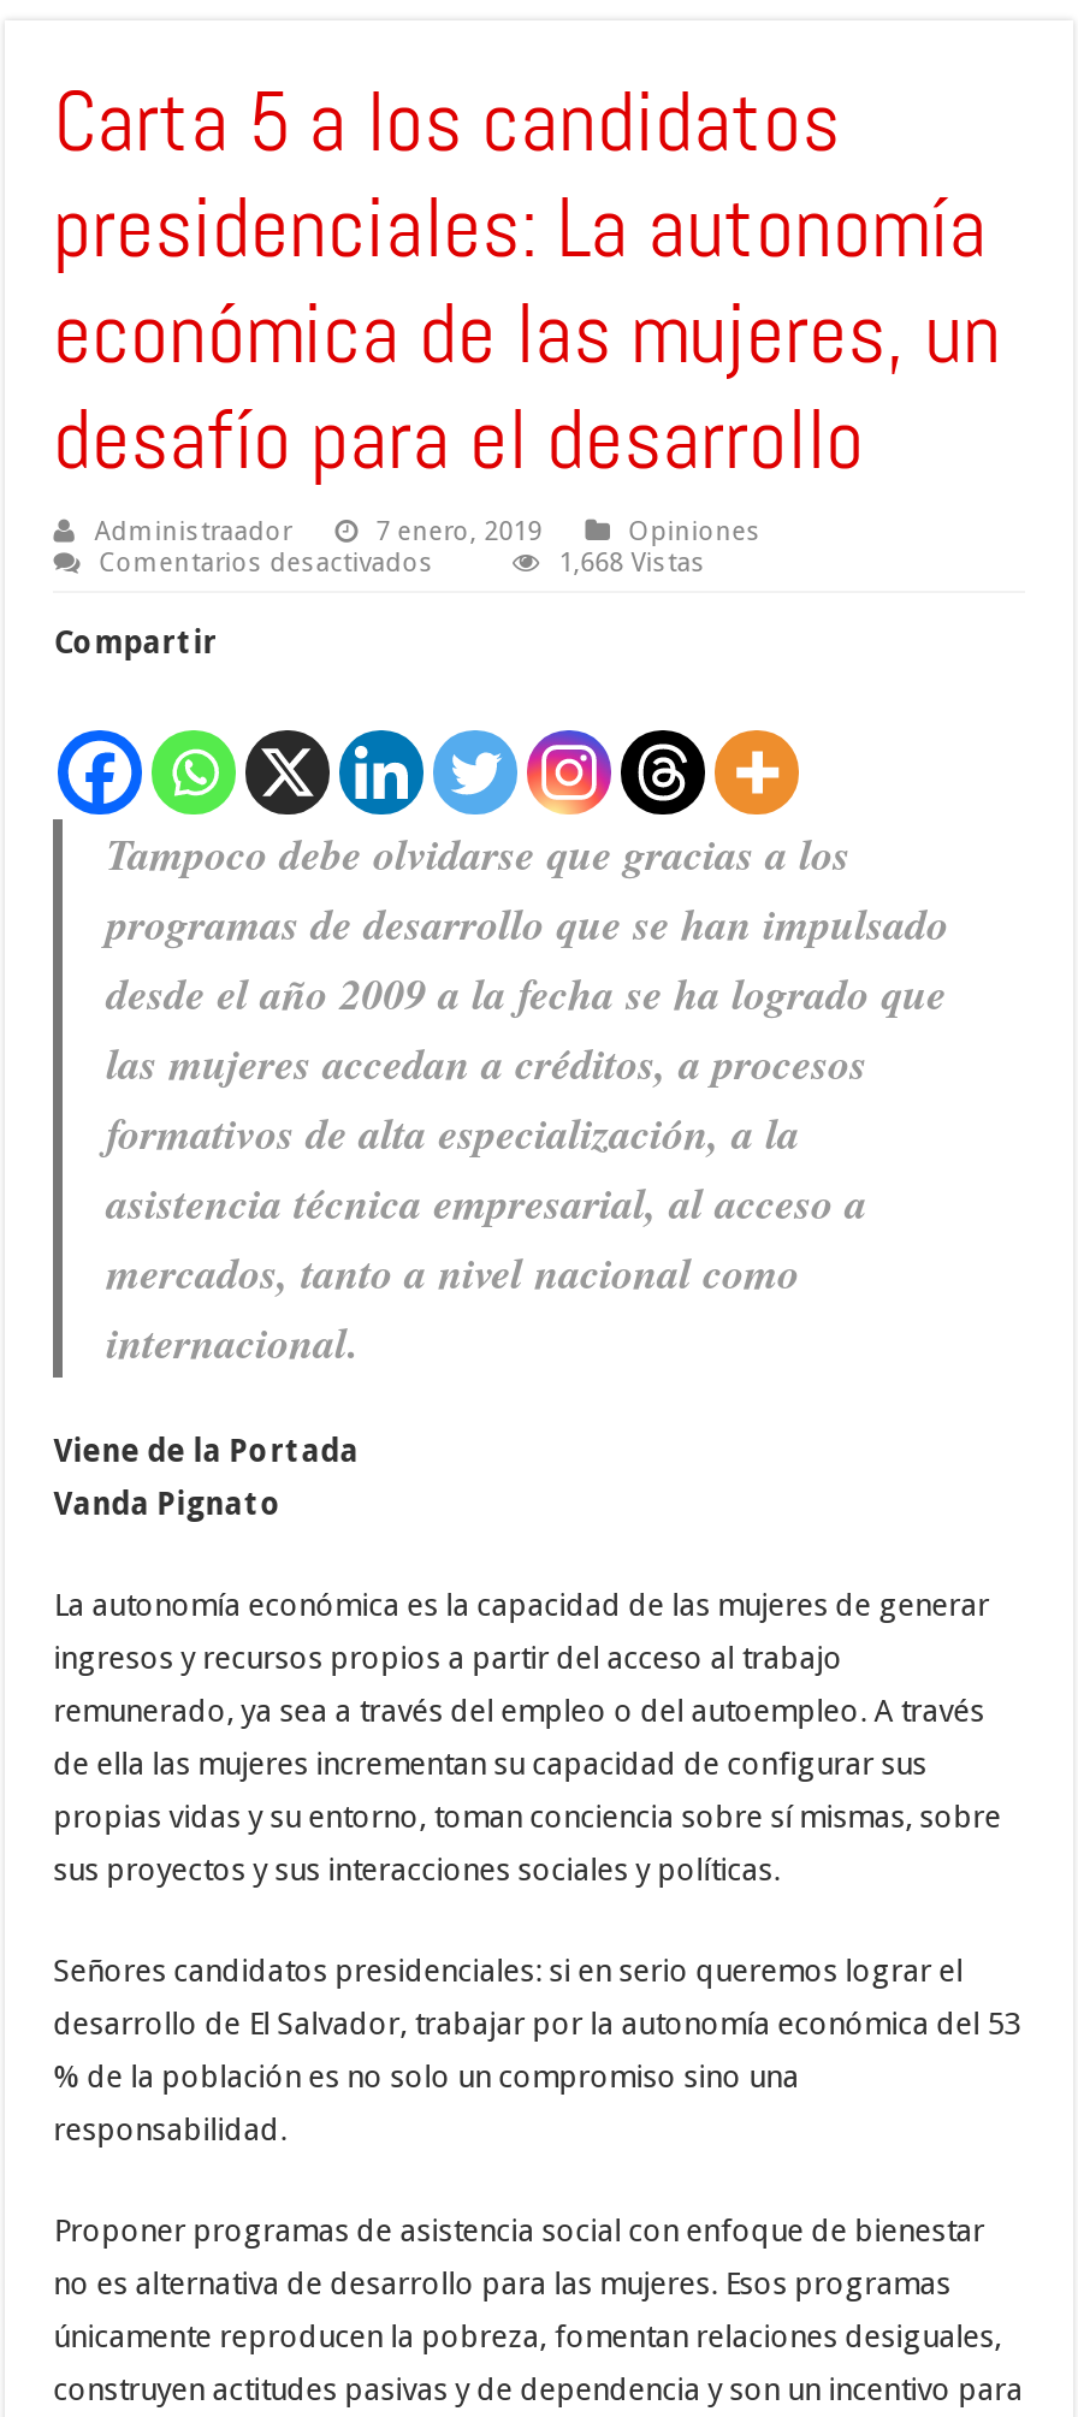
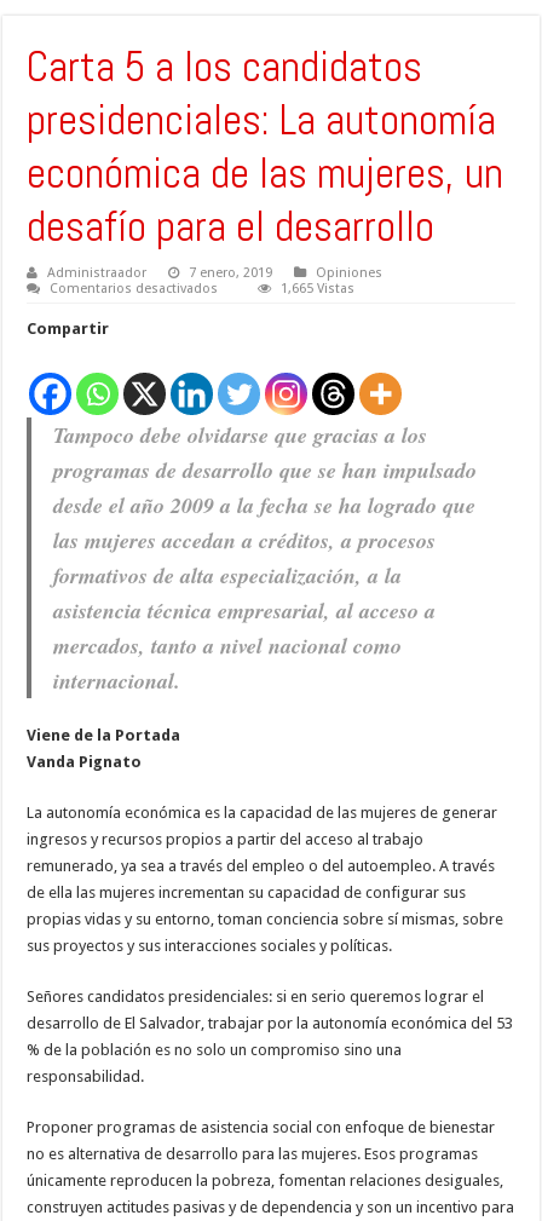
- 1,668 Vistas
+ 1,665 Vistas
